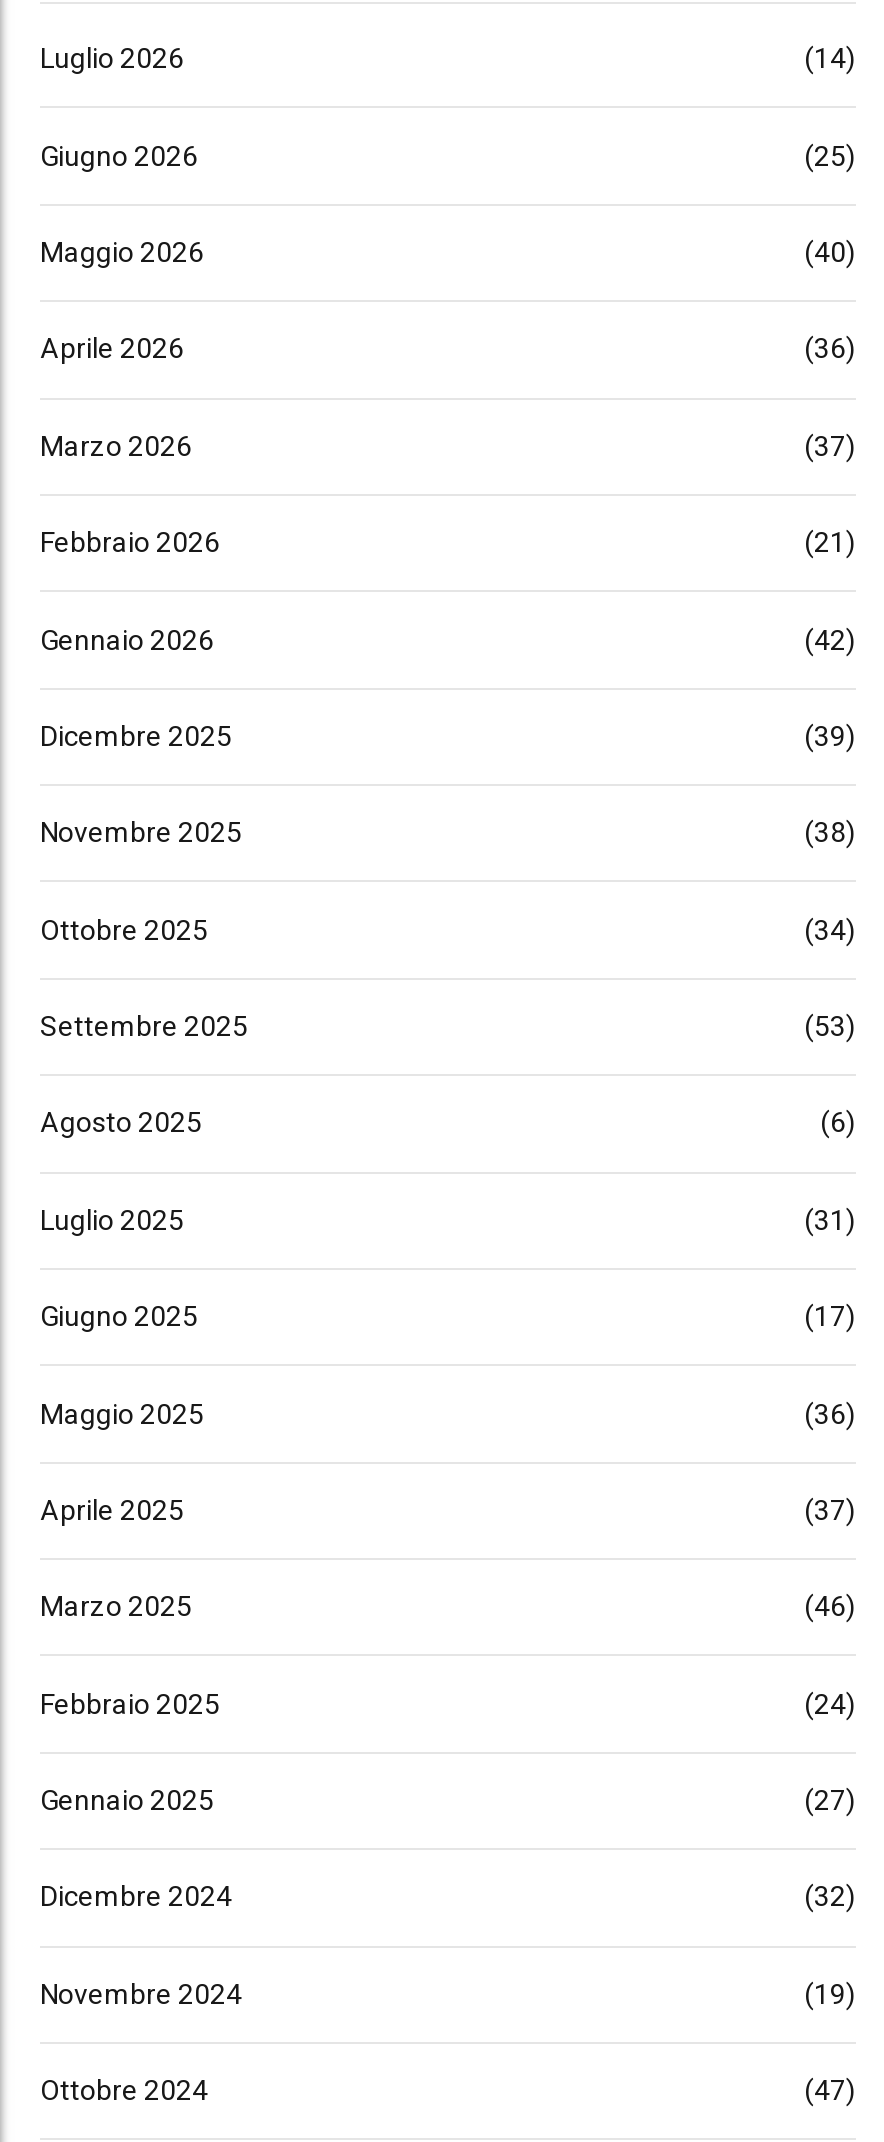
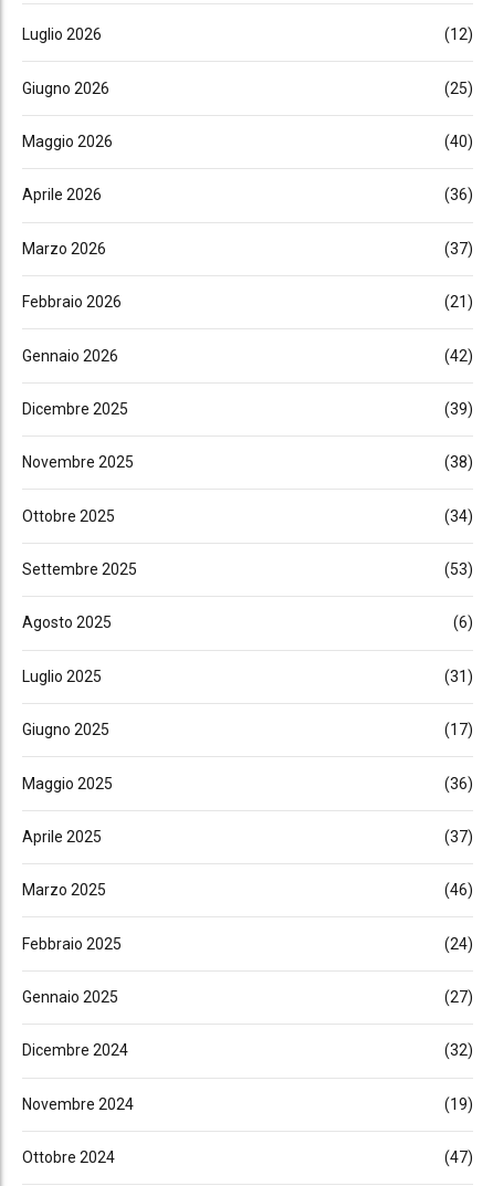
- (14)
+ (12)
